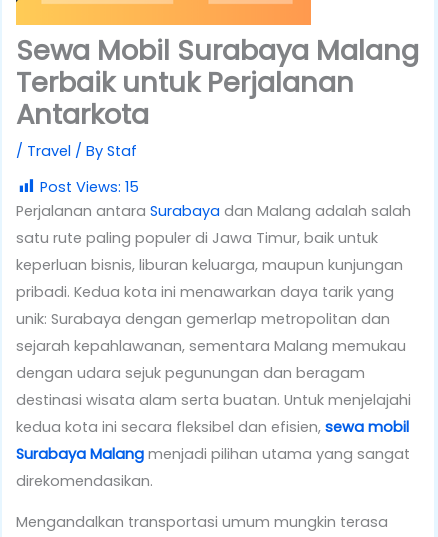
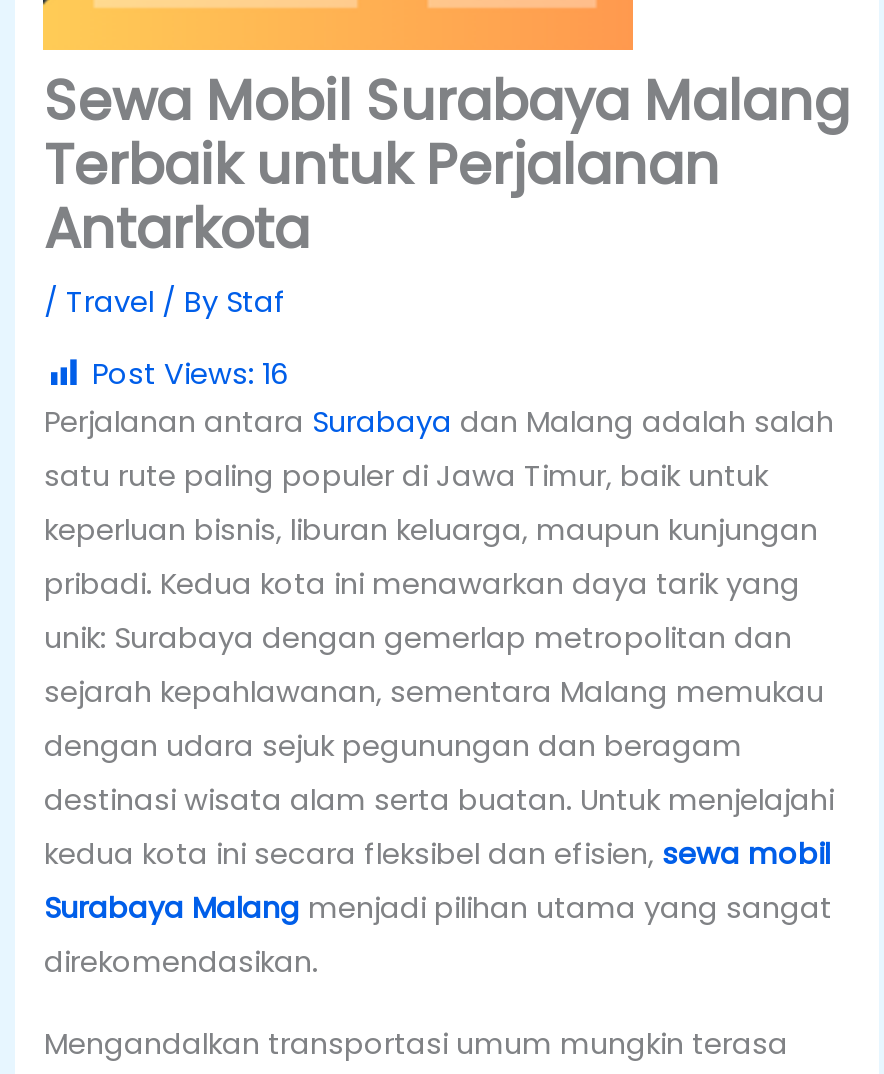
- Post Views: 15
+ Post Views: 16
